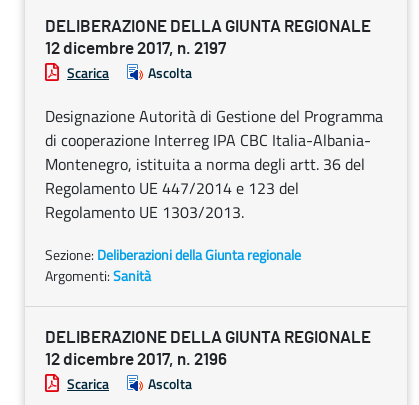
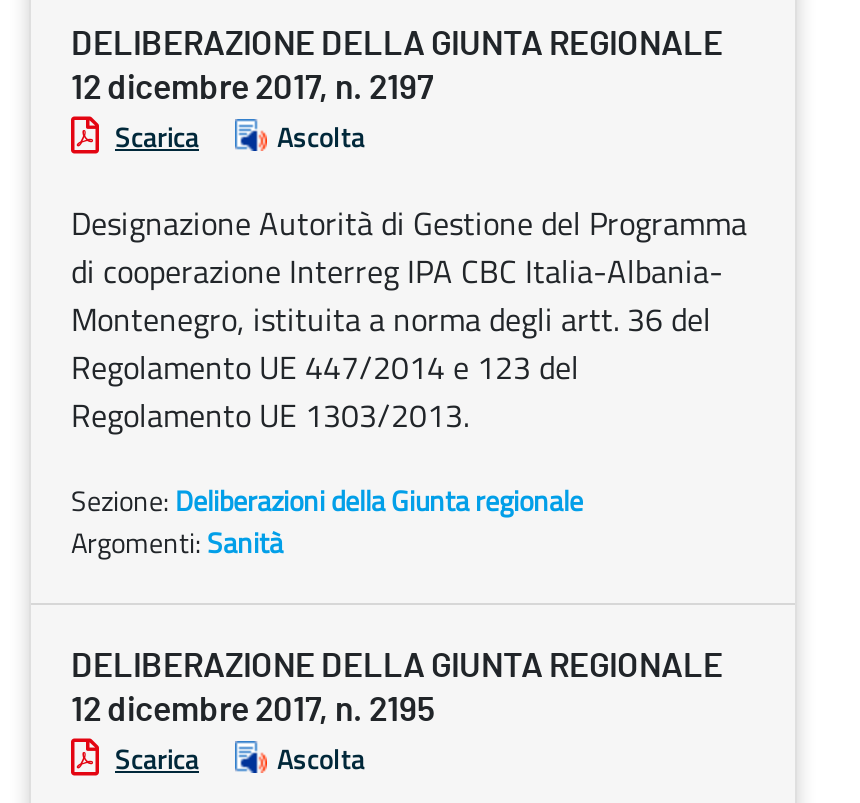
- 12 dicembre 2017, n. 2196
+ 12 dicembre 2017, n. 2195
